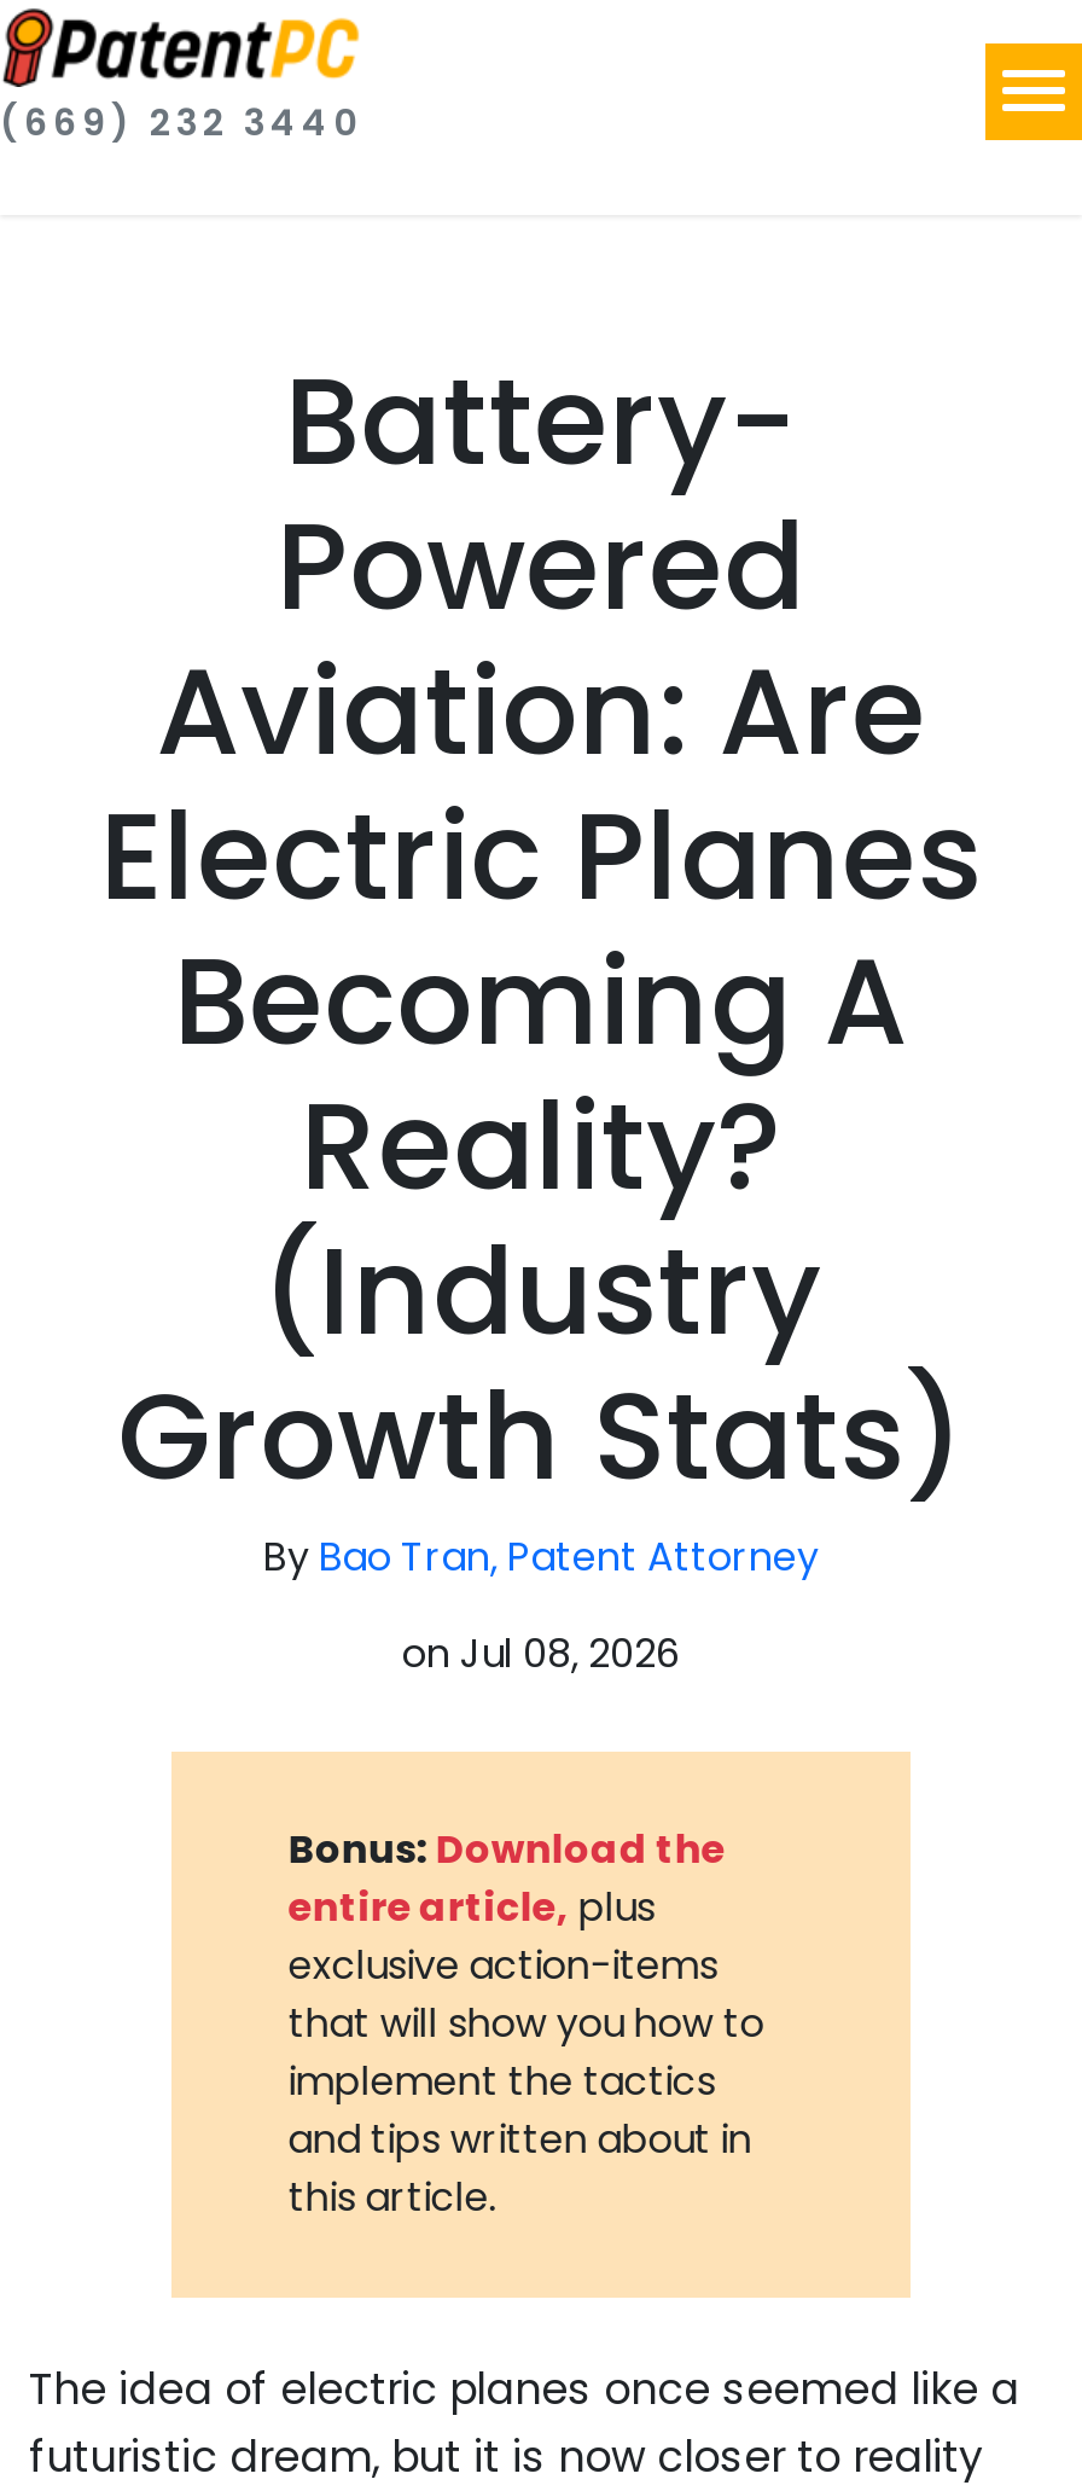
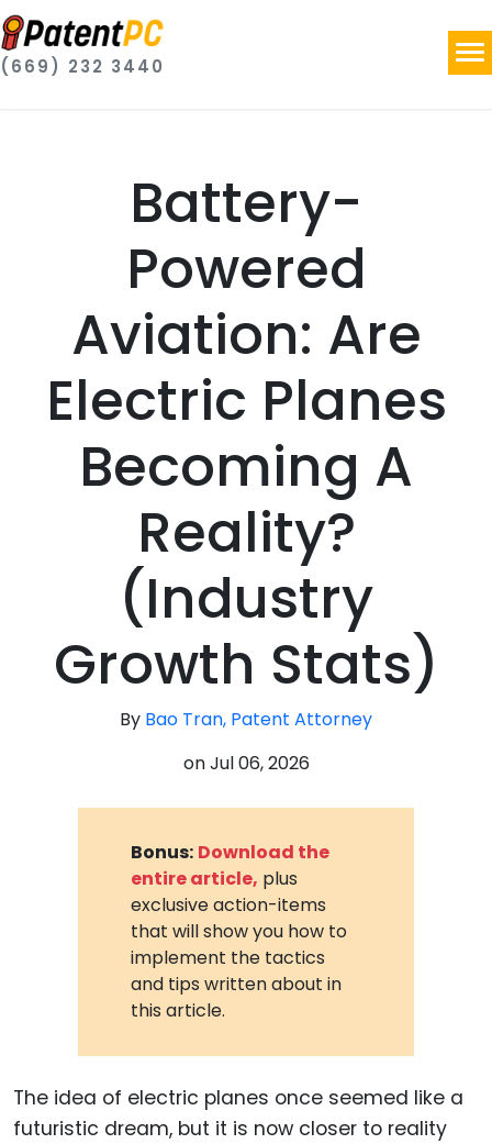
- on Jul 08, 2026
+ on Jul 06, 2026
